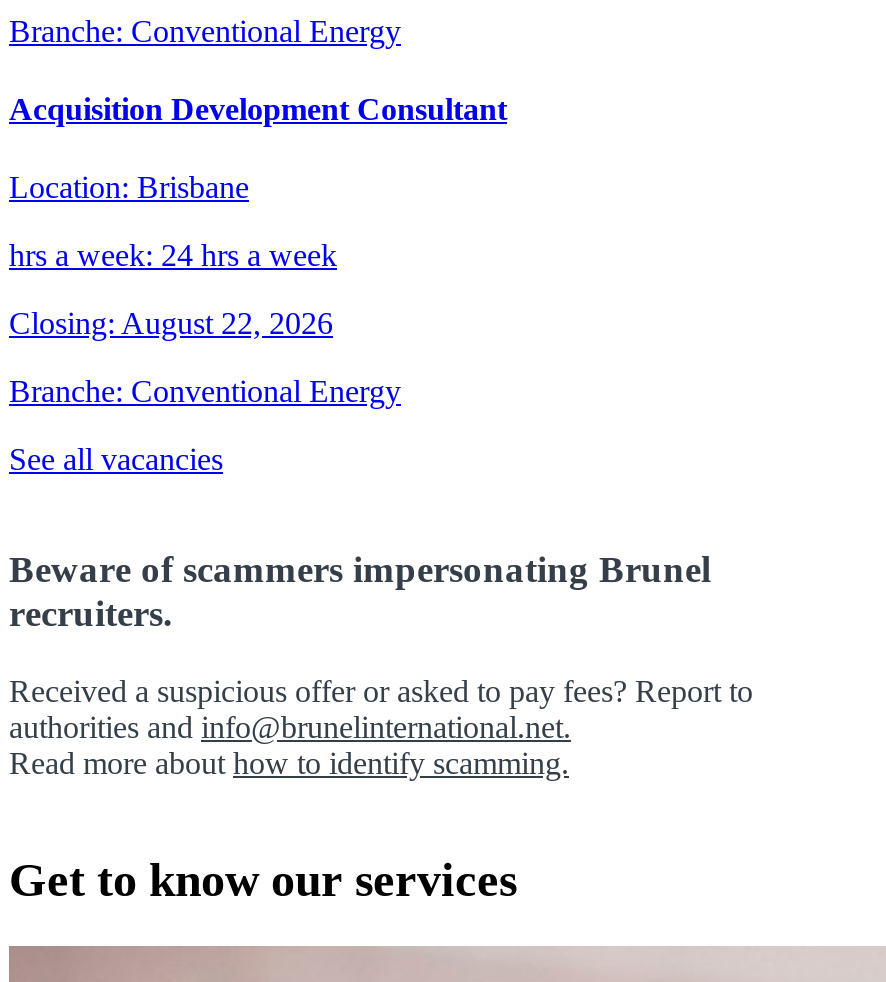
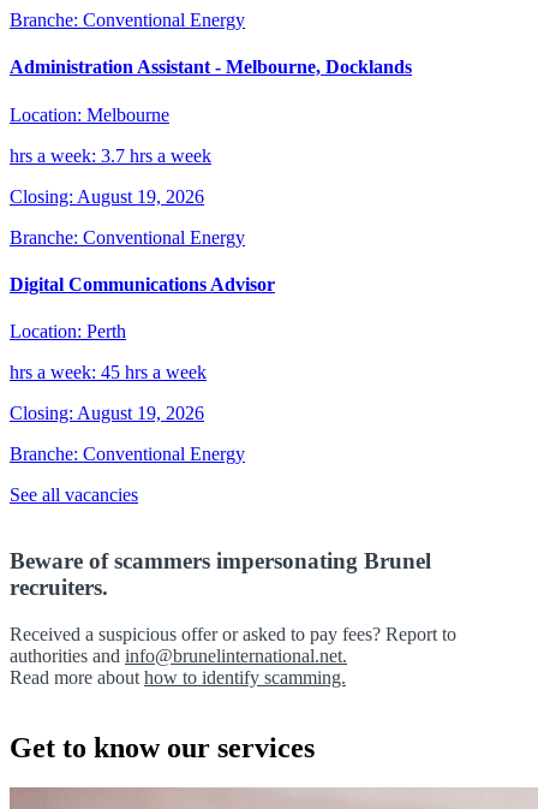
- Acquisition Development Consultant
- Location: Brisbane
- hrs a week: 24 hrs a week
- Closing: August 22, 2026
+ Administration Assistant - Melbourne, Docklands
+ Location: Melbourne
+ hrs a week: 3.7 hrs a week
+ Closing: August 19, 2026
+ Branche: Conventional Energy
+ Digital Communications Advisor
+ Location: Perth
+ hrs a week: 45 hrs a week
+ Closing: August 19, 2026
